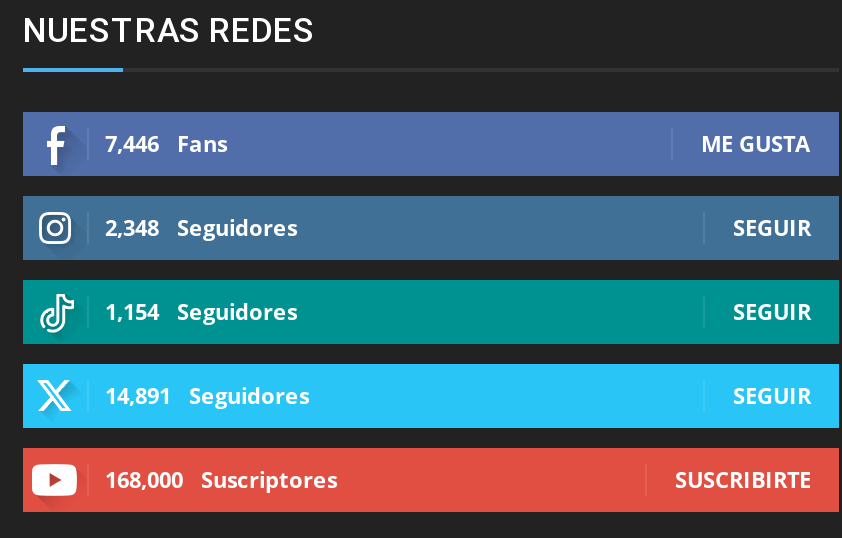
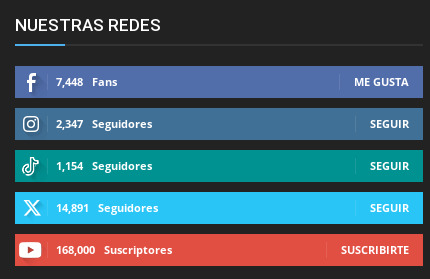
- 7,446 Fans
+ 7,448 Fans

- 2,348 Seguidores
+ 2,347 Seguidores
